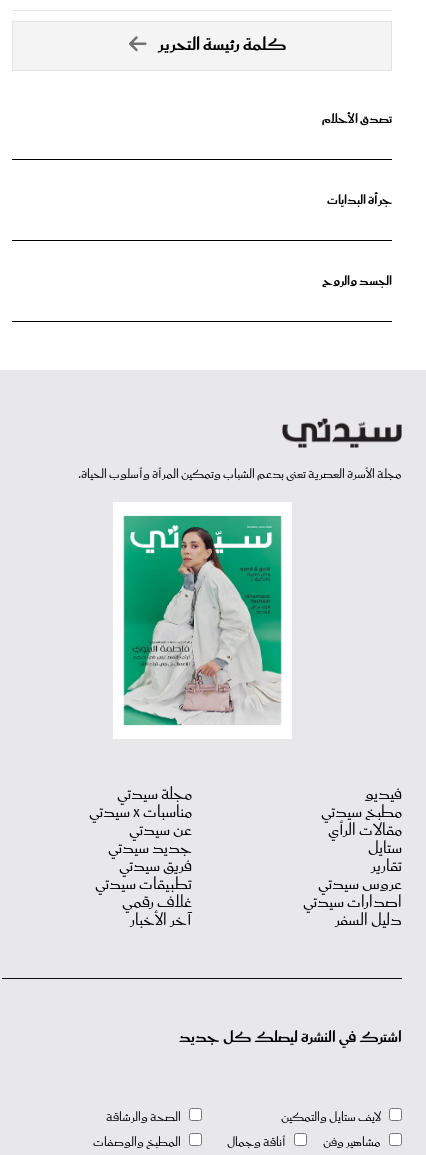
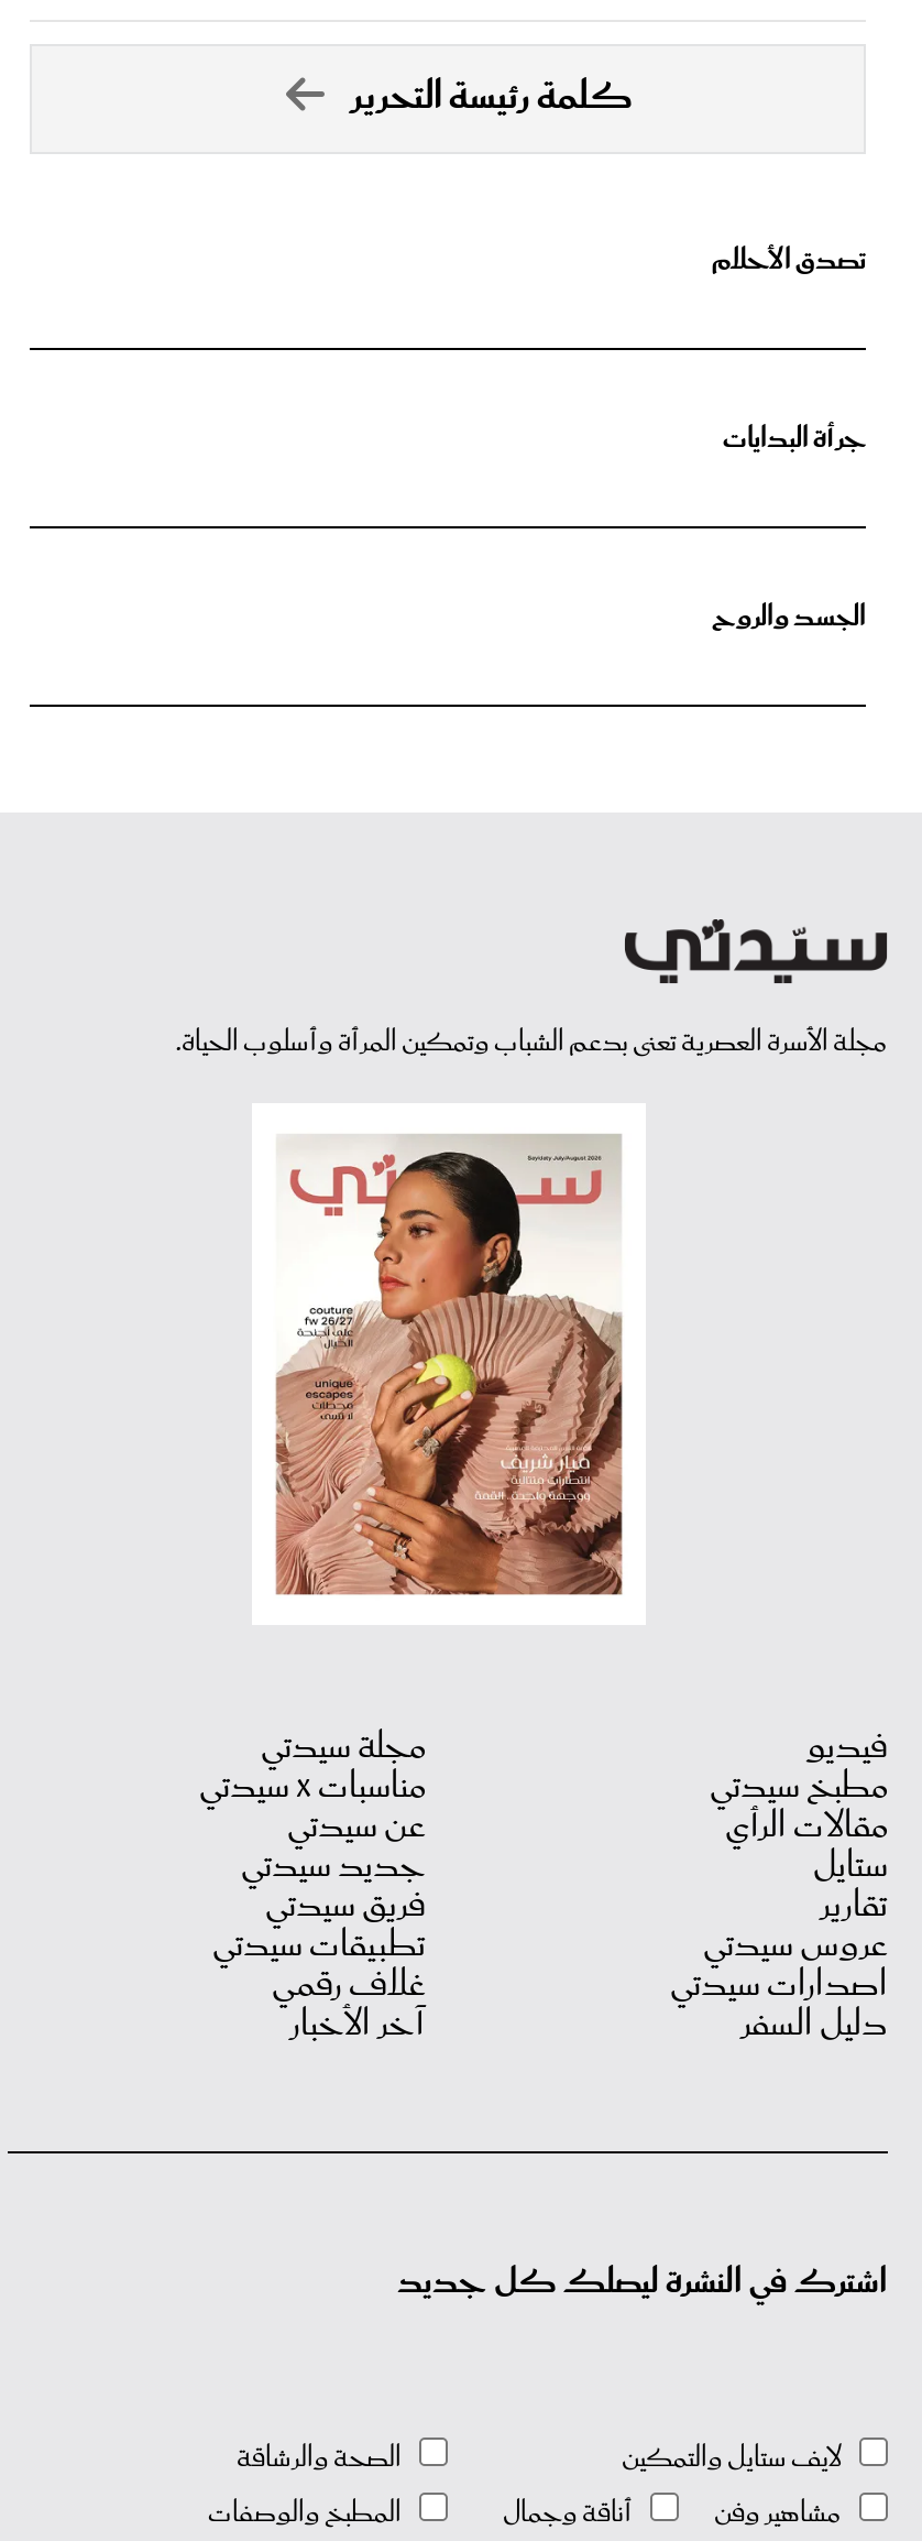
- [image]
+ [image]
